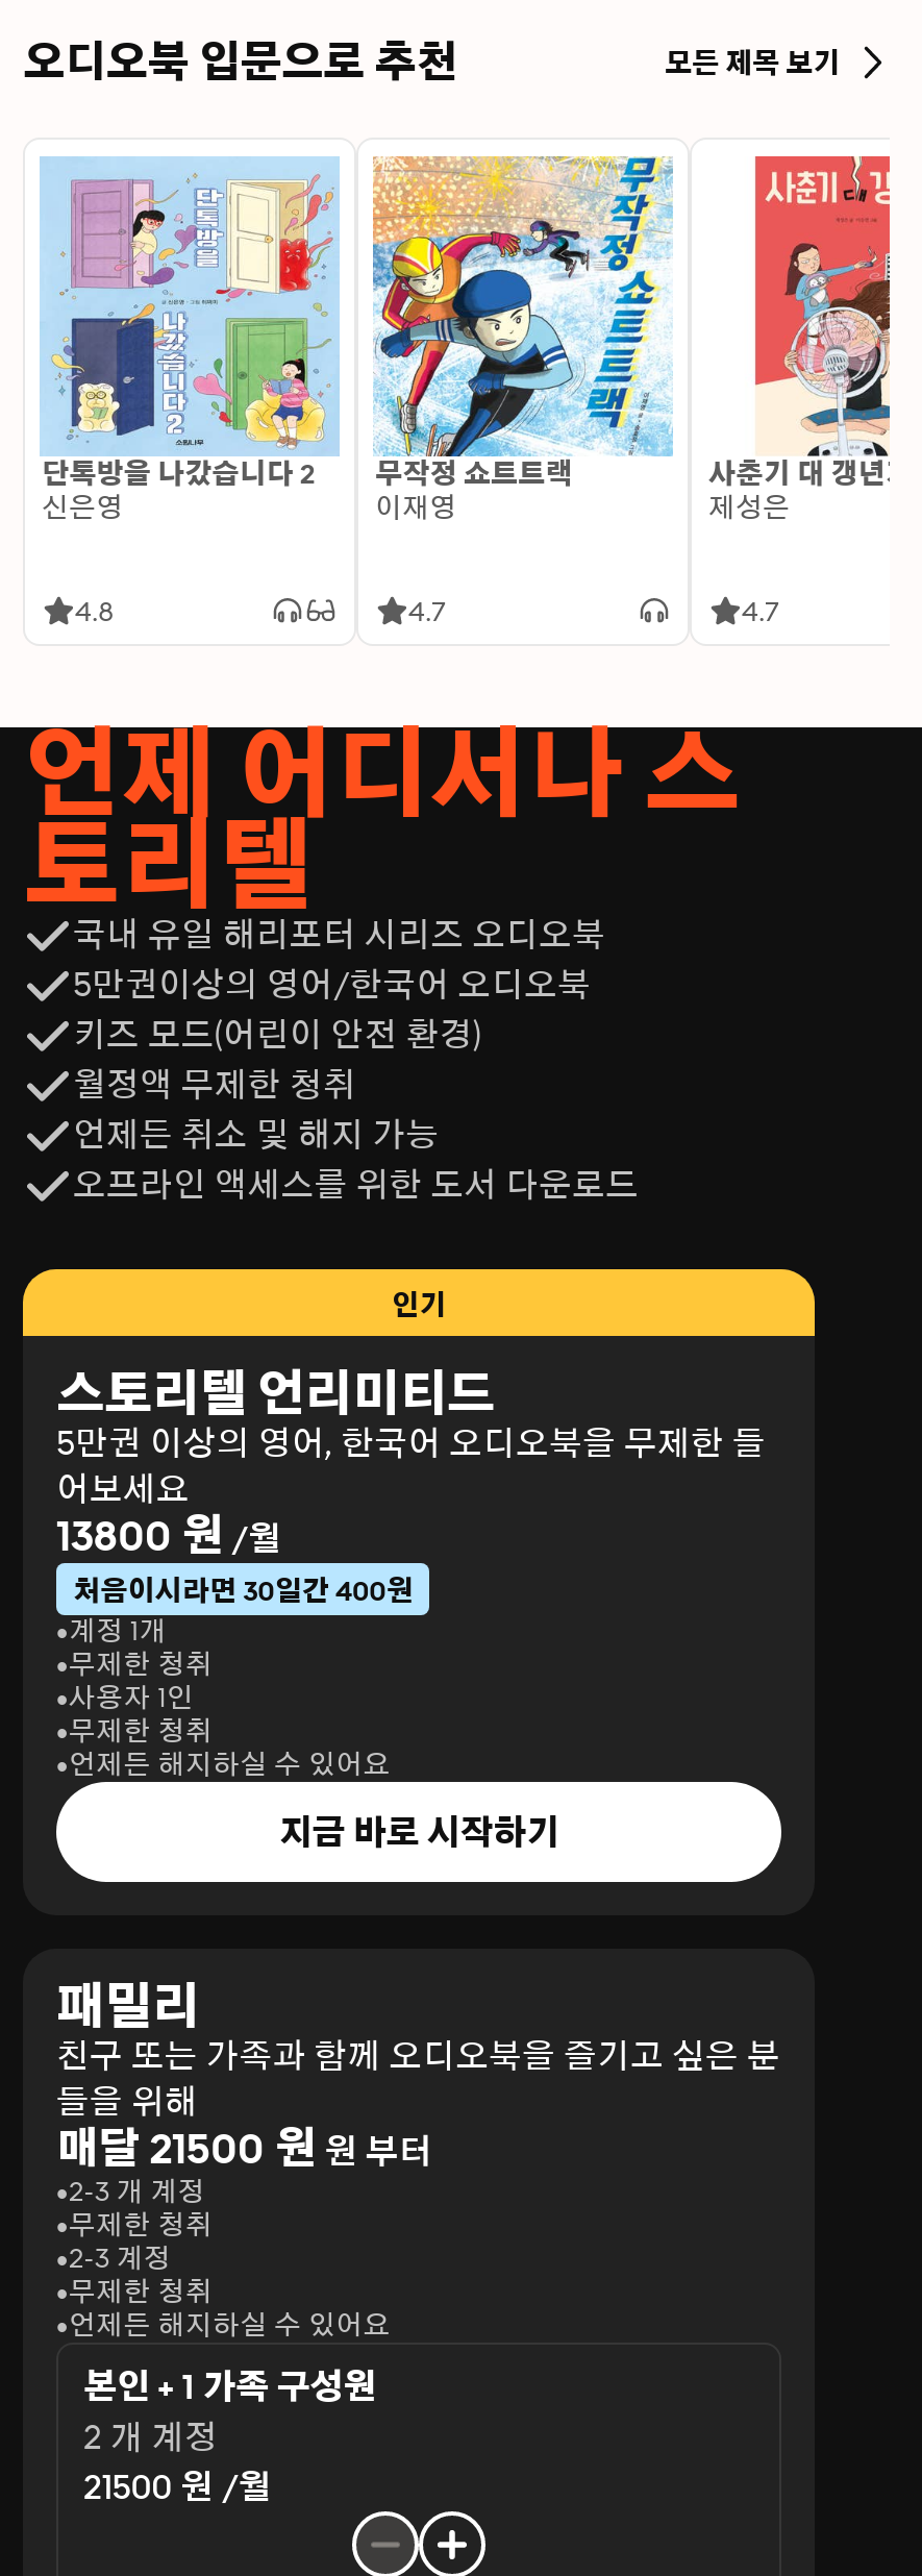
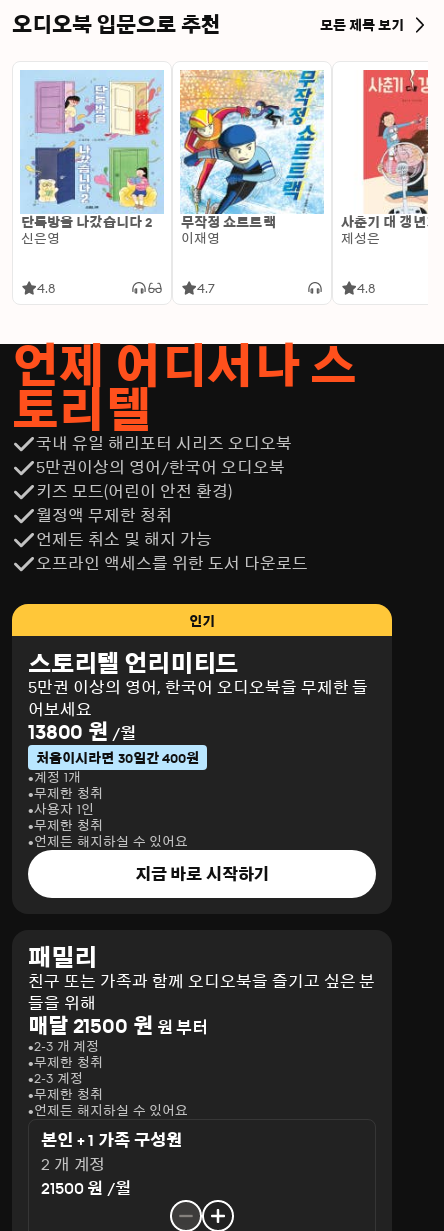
- 4.7
+ 4.8
